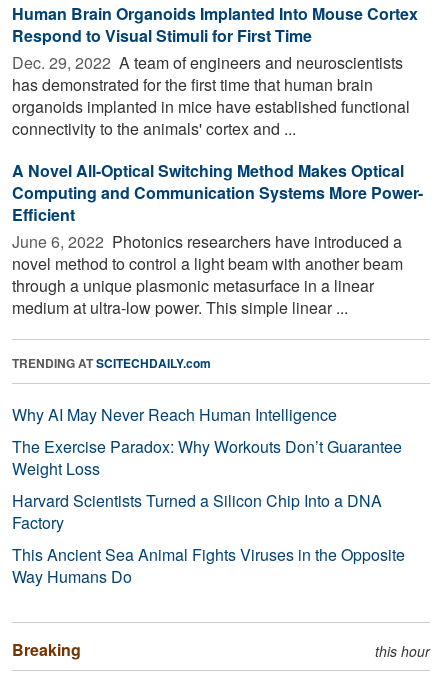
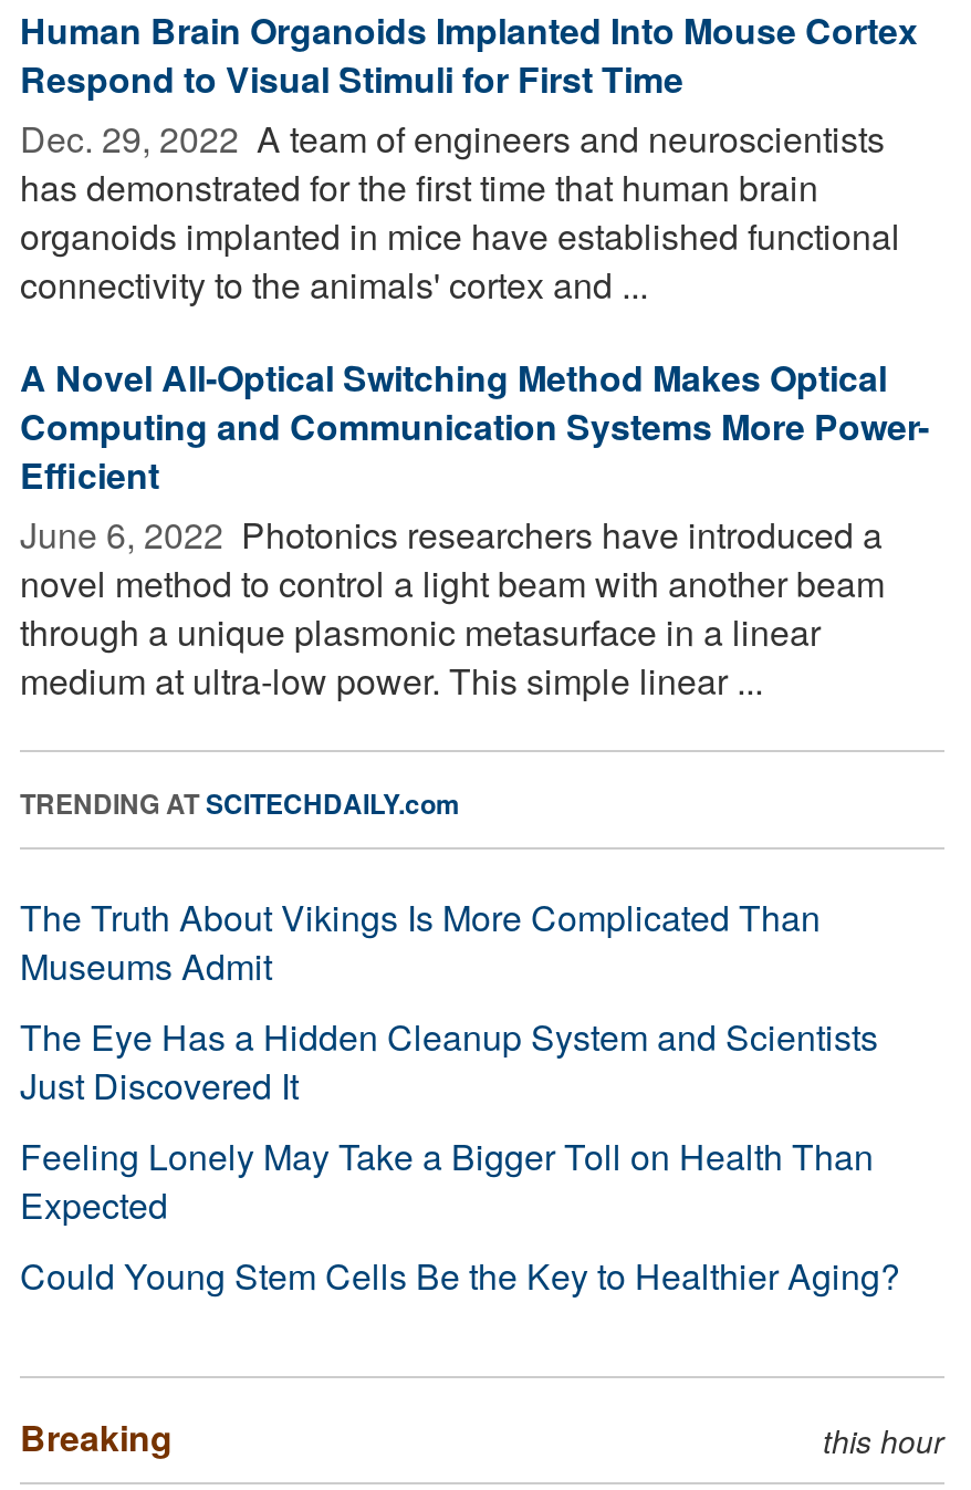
- Why AI May Never Reach Human Intelligence
- The Exercise Paradox: Why Workouts Don’t Guarantee
- Weight Loss
- Harvard Scientists Turned a Silicon Chip Into a DNA
- Factory
- This Ancient Sea Animal Fights Viruses in the Opposite
- Way Humans Do
+ The Truth About Vikings Is More Complicated Than
+ Museums Admit
+ The Eye Has a Hidden Cleanup System and Scientists
+ Just Discovered It
+ Feeling Lonely May Take a Bigger Toll on Health Than
+ Expected
+ Could Young Stem Cells Be the Key to Healthier Aging?
